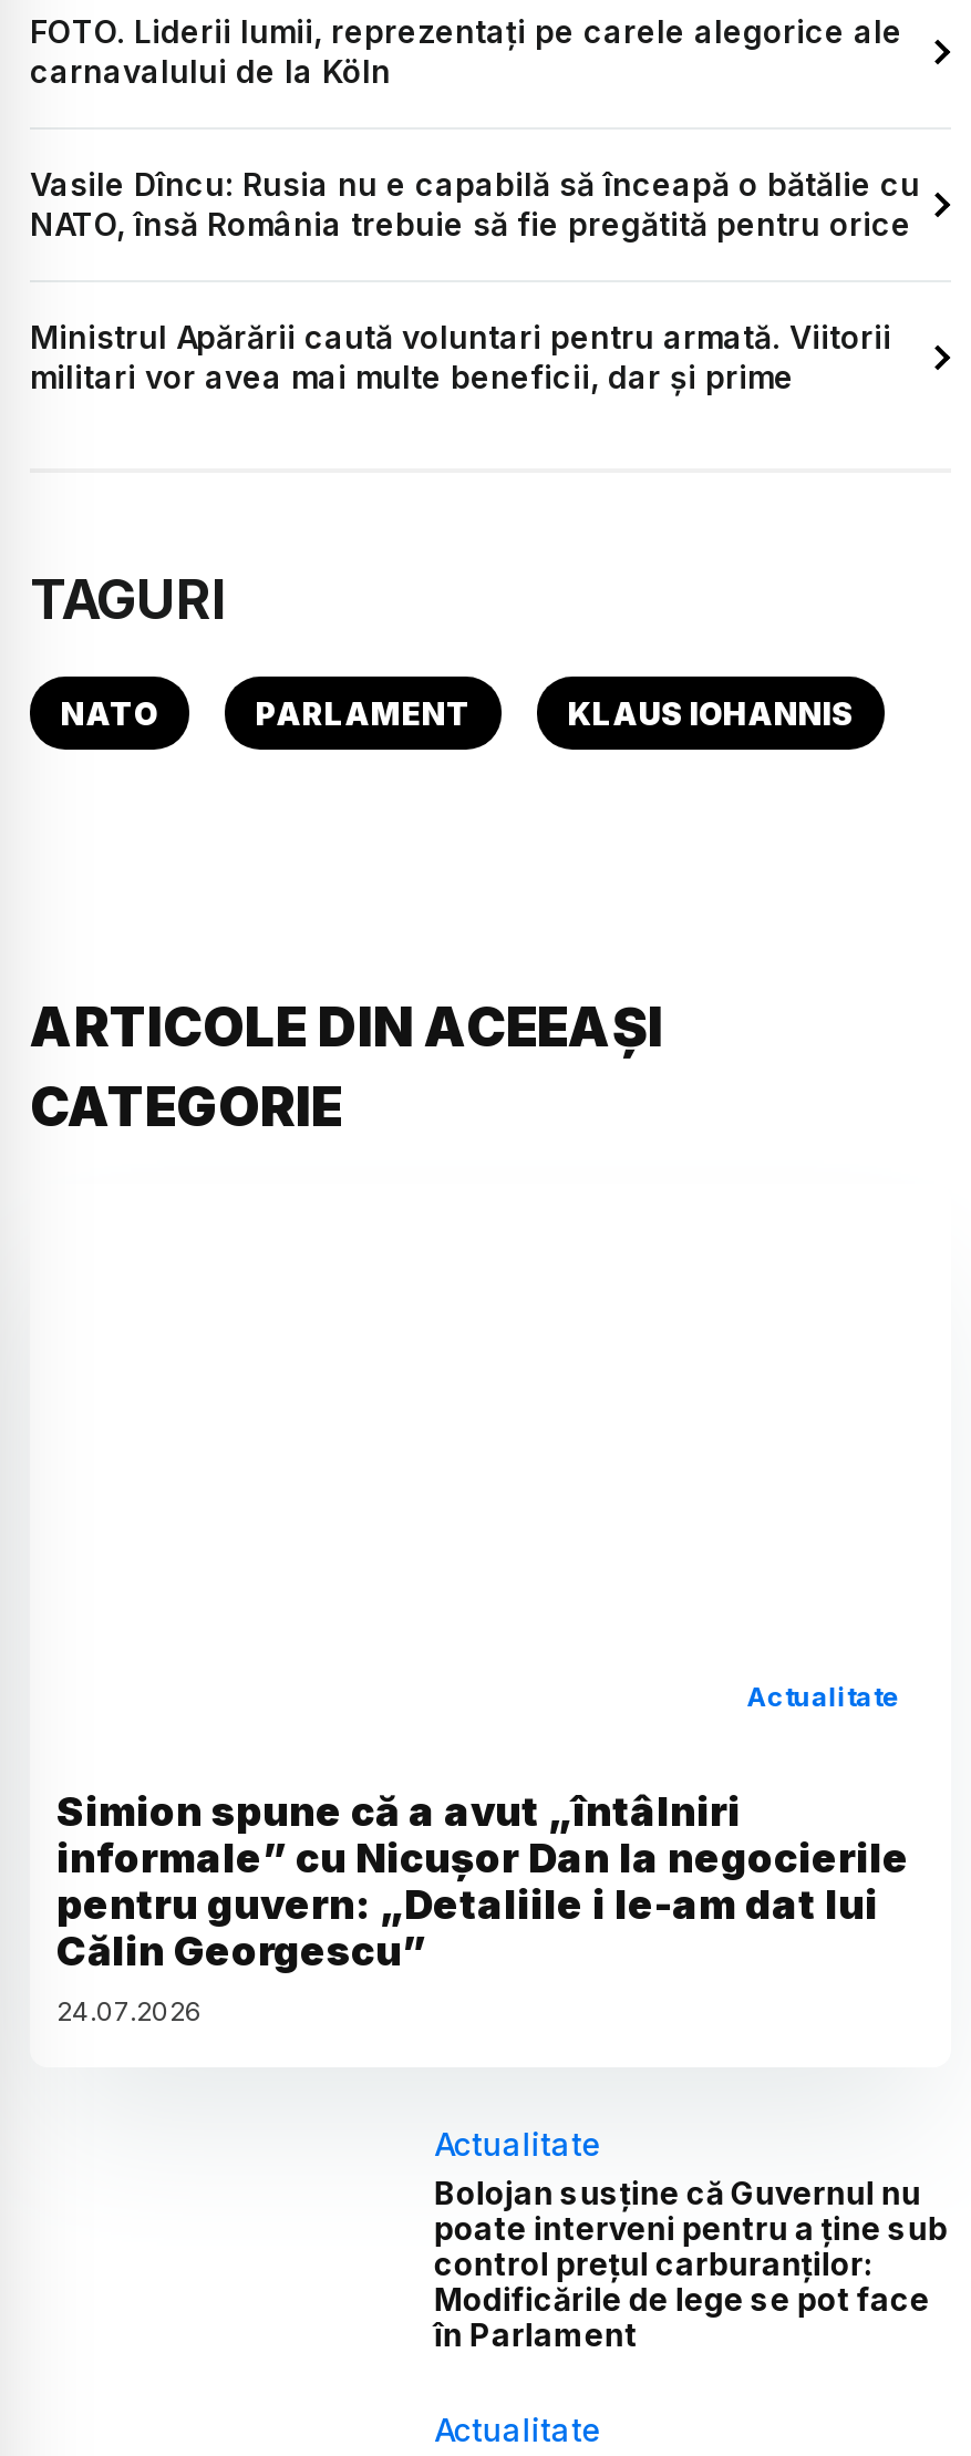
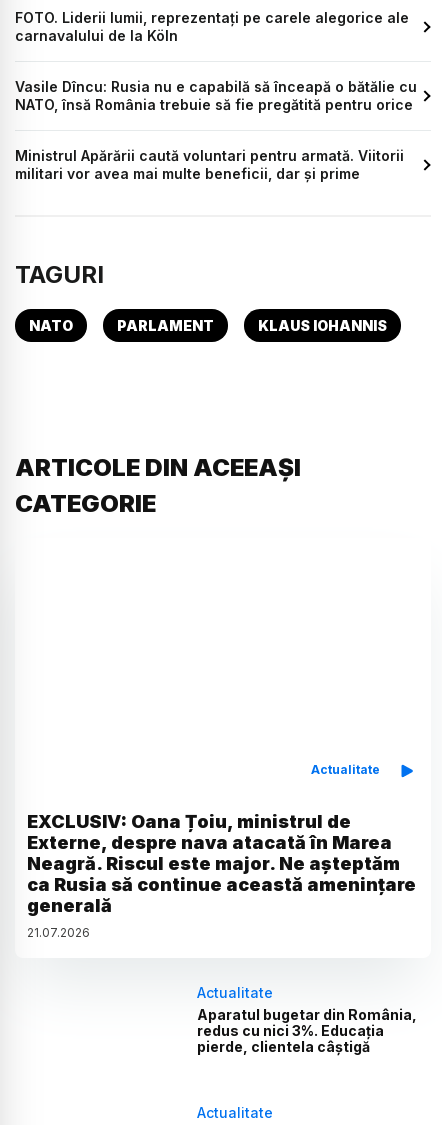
- Simion spune că a avut „întâlniri
- informale” cu Nicușor Dan la negocierile
- pentru guvern: „Detaliile i le-am dat lui
- Călin Georgescu”
- 24.07.2026
+ EXCLUSIV: Oana Țoiu, ministrul de
+ Externe, despre nava atacată în Marea
+ Neagră. Riscul este major. Ne așteptăm
+ ca Rusia să continue această amenințare
+ generală
+ 21.07.2026

- Bolojan susține că Guvernul nu
- poate interveni pentru a ține sub
- control prețul carburanților:
- Modificările de lege se pot face
- în Parlament
+ Aparatul bugetar din România,
+ redus cu nici 3%. Educația
+ pierde, clientela câștigă
